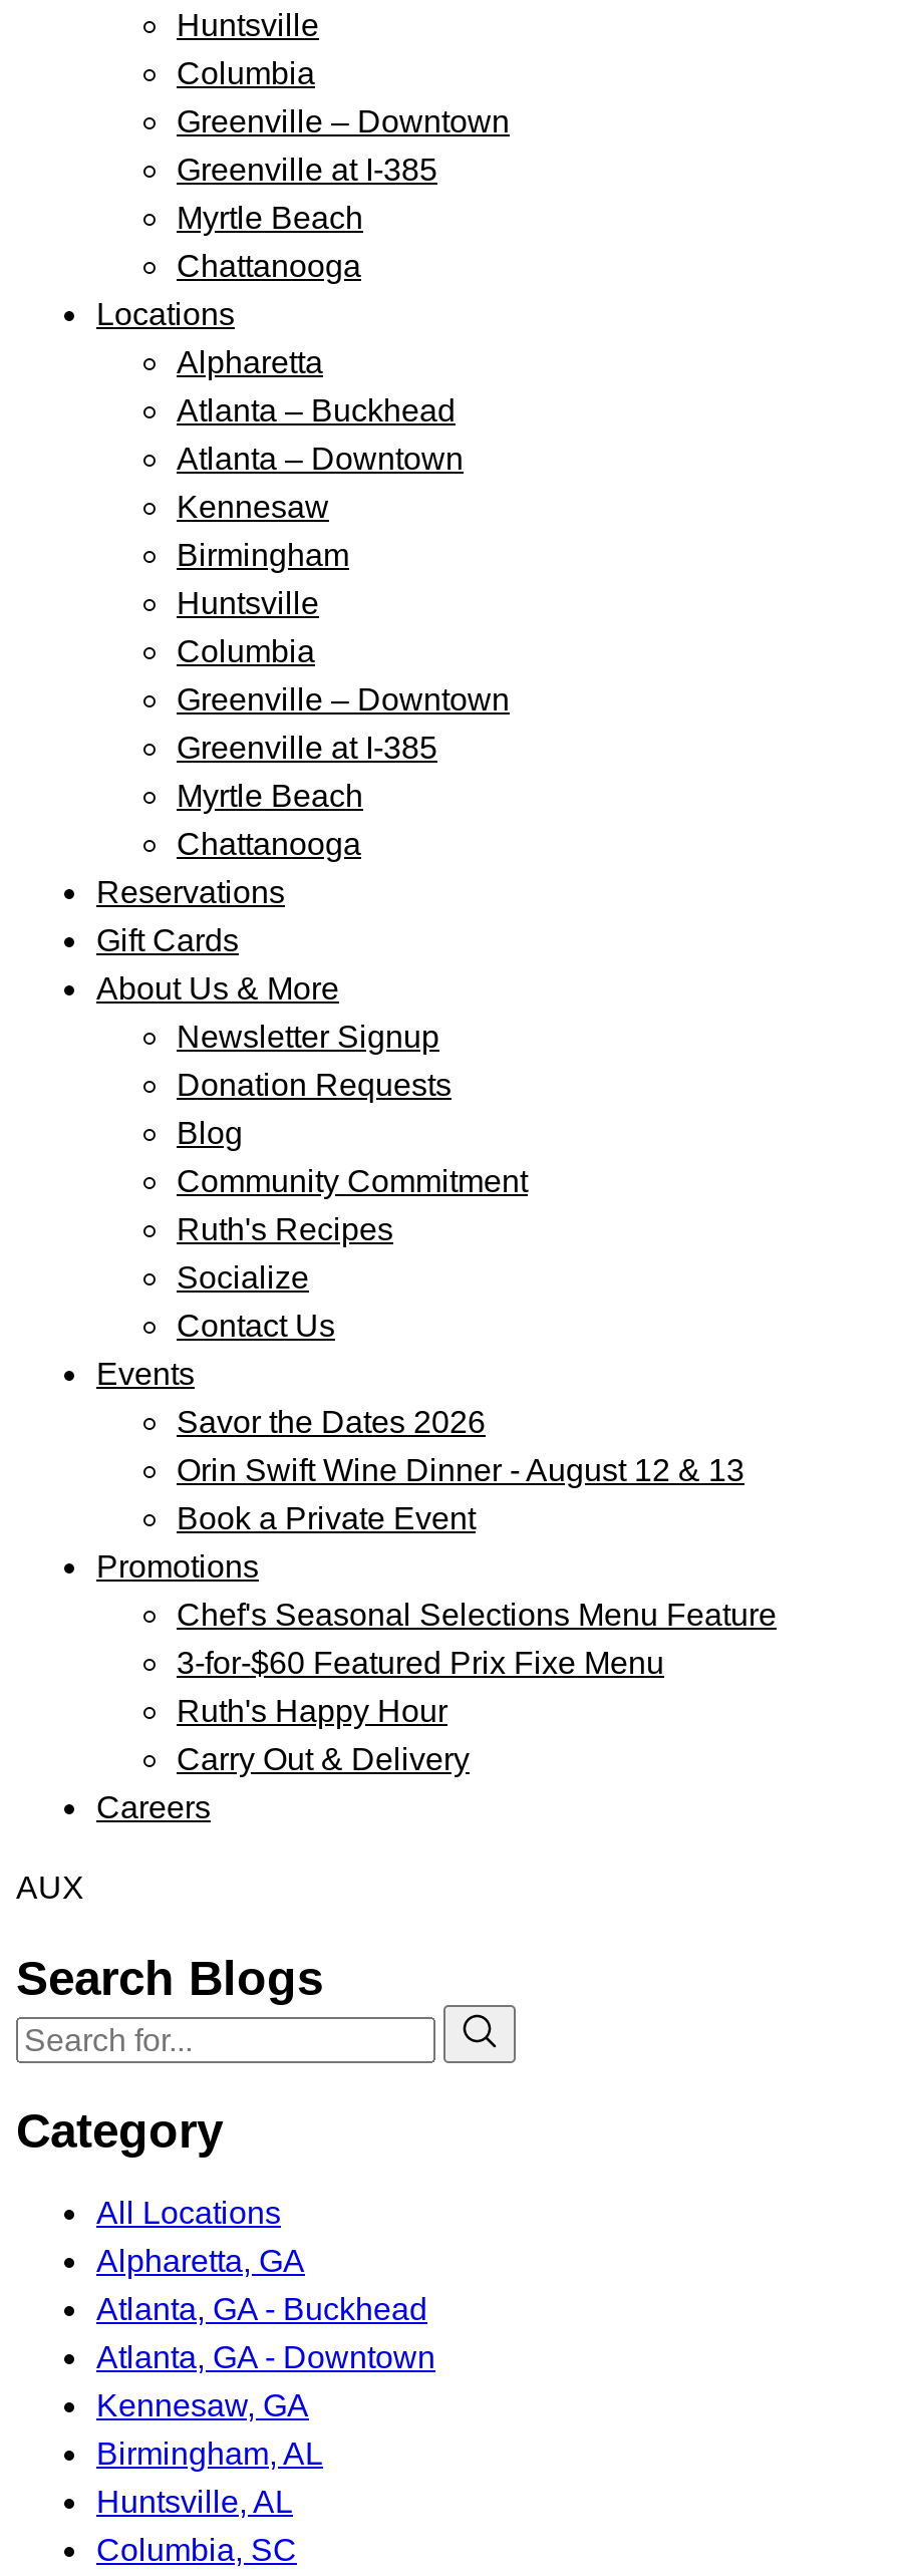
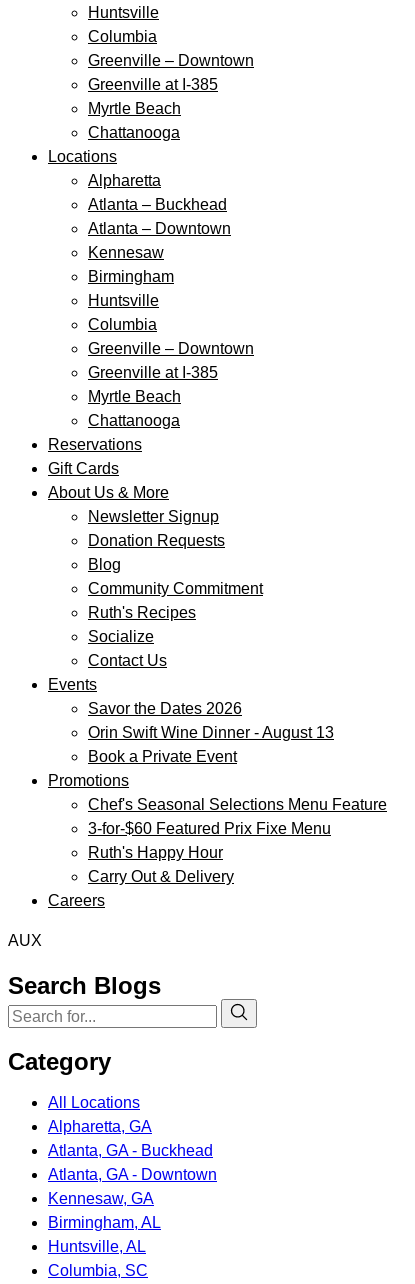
- Orin Swift Wine Dinner - August 12 & 13
+ Orin Swift Wine Dinner - August 13
